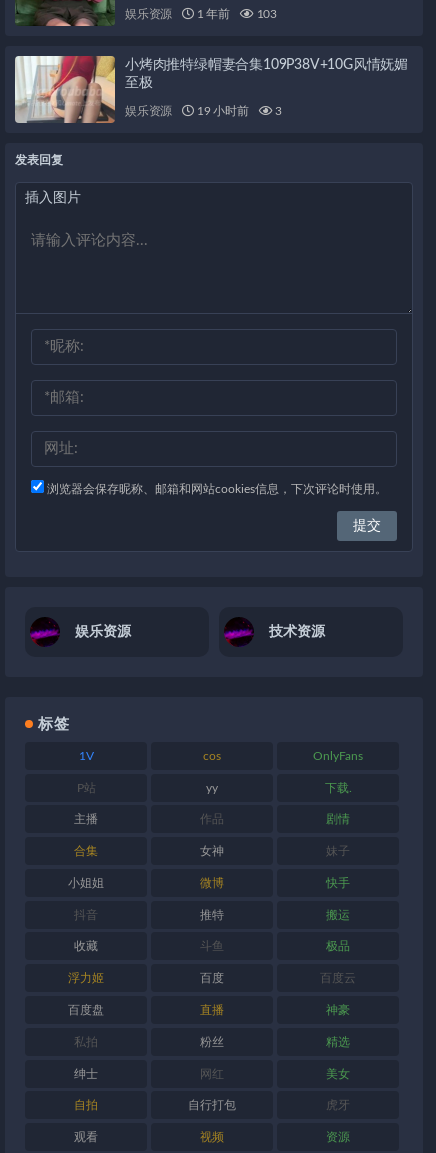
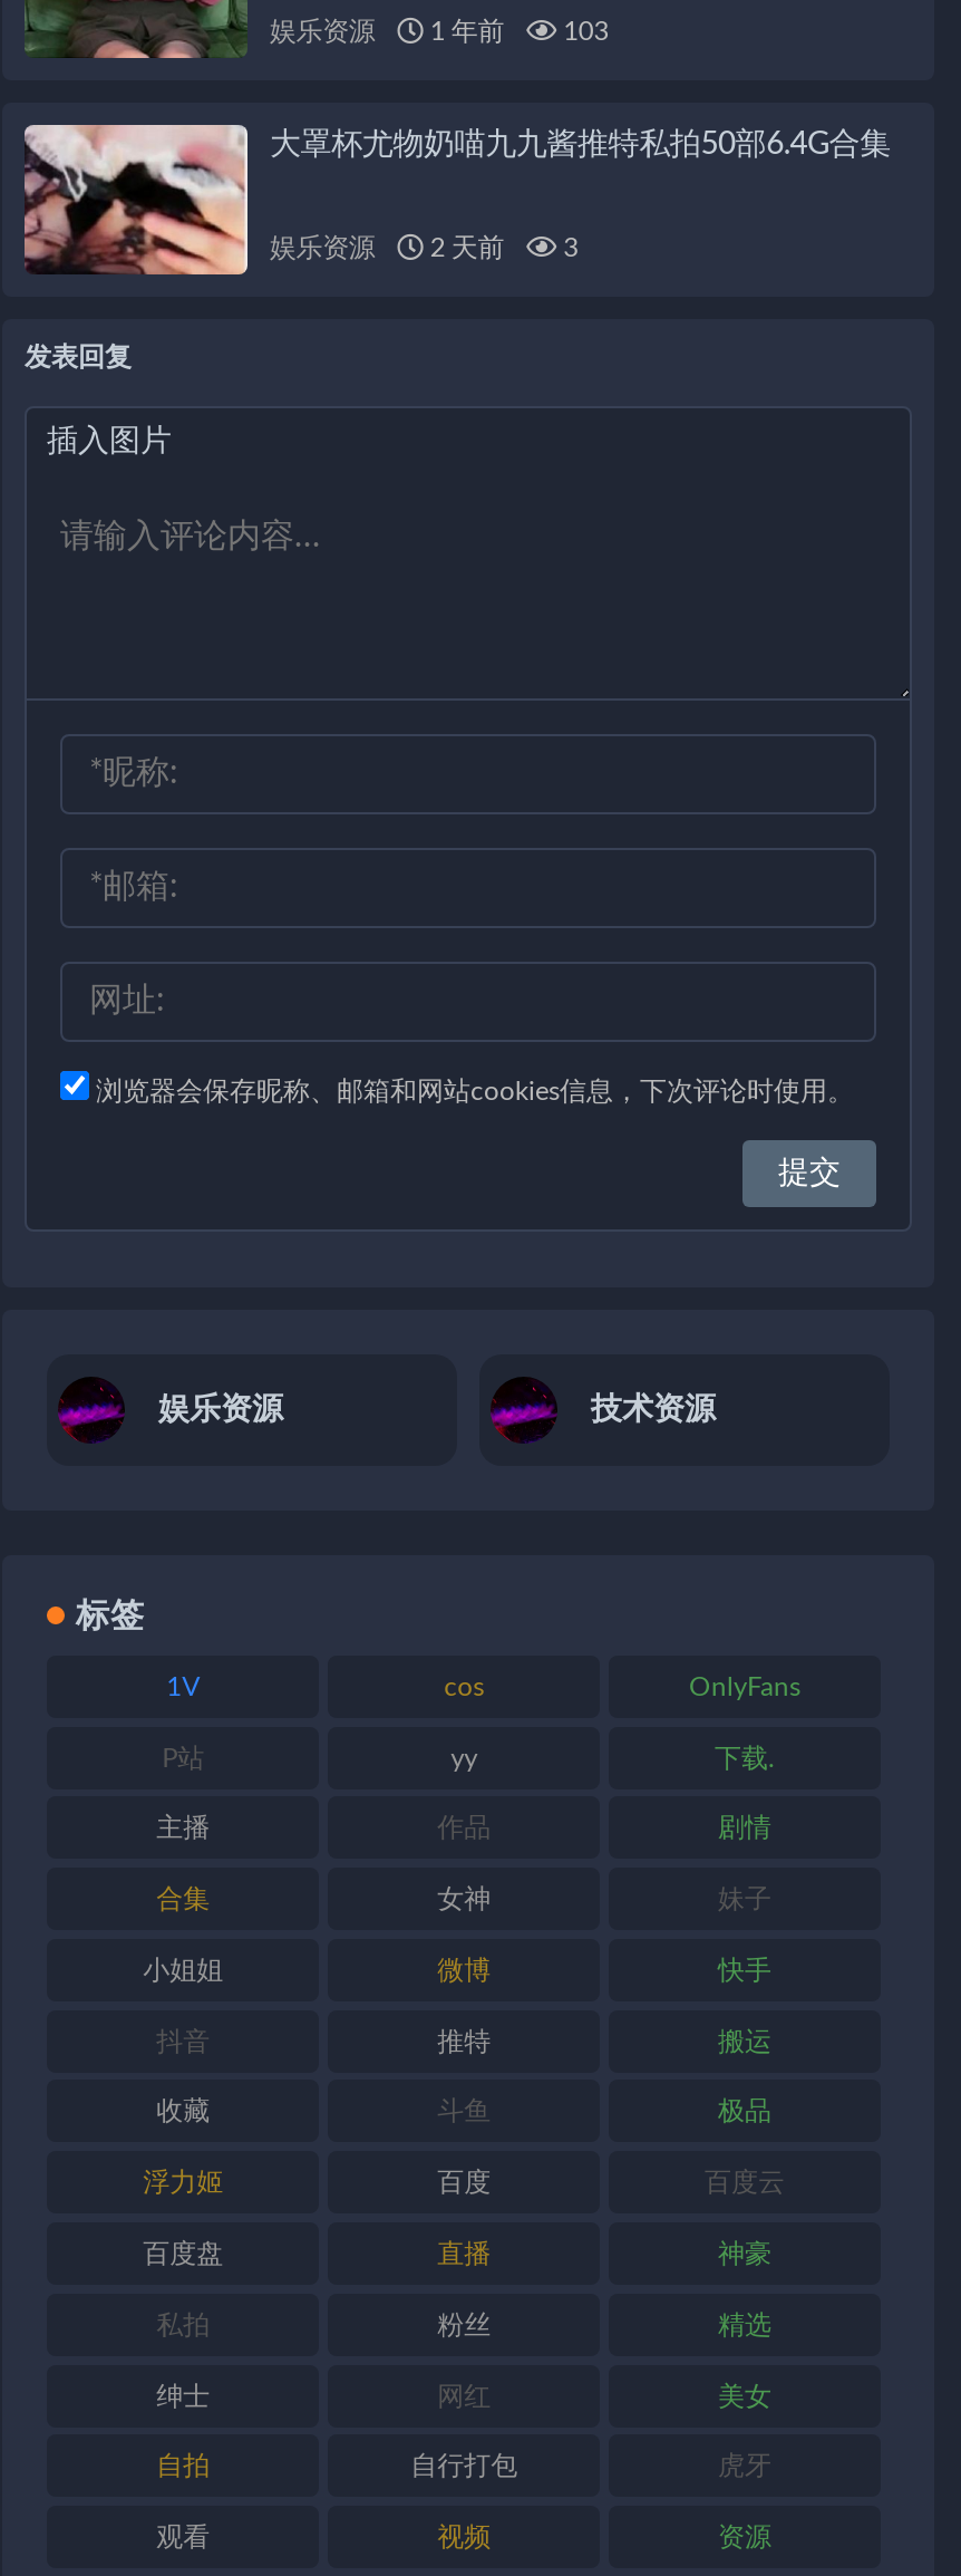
- [image]
- 小烤肉推特绿帽妻合集109P38V+10G风情妩媚
- 至极
+ [image]
+ 大罩杯尤物奶喵九九酱推特私拍50部6.4G合集

- 娱乐资源 19 小时前 3
+ 娱乐资源 2 天前 3
